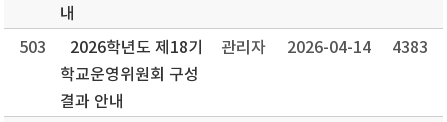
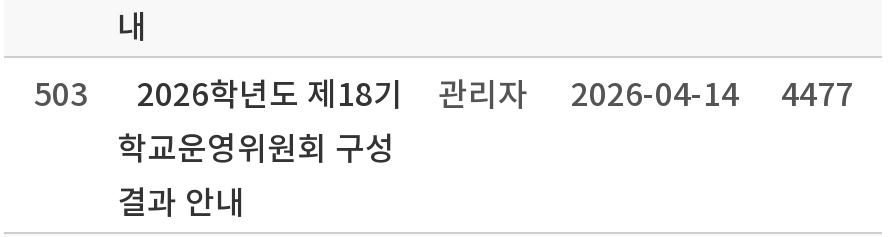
- 503 2026학년도 제18기 관리자 2026-04-14 4383
+ 503 2026학년도 제18기 관리자 2026-04-14 4477
